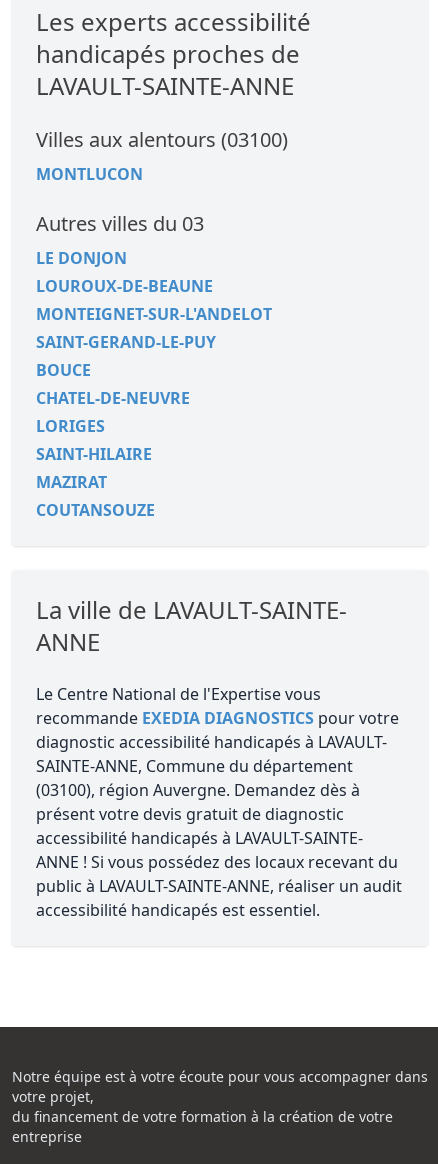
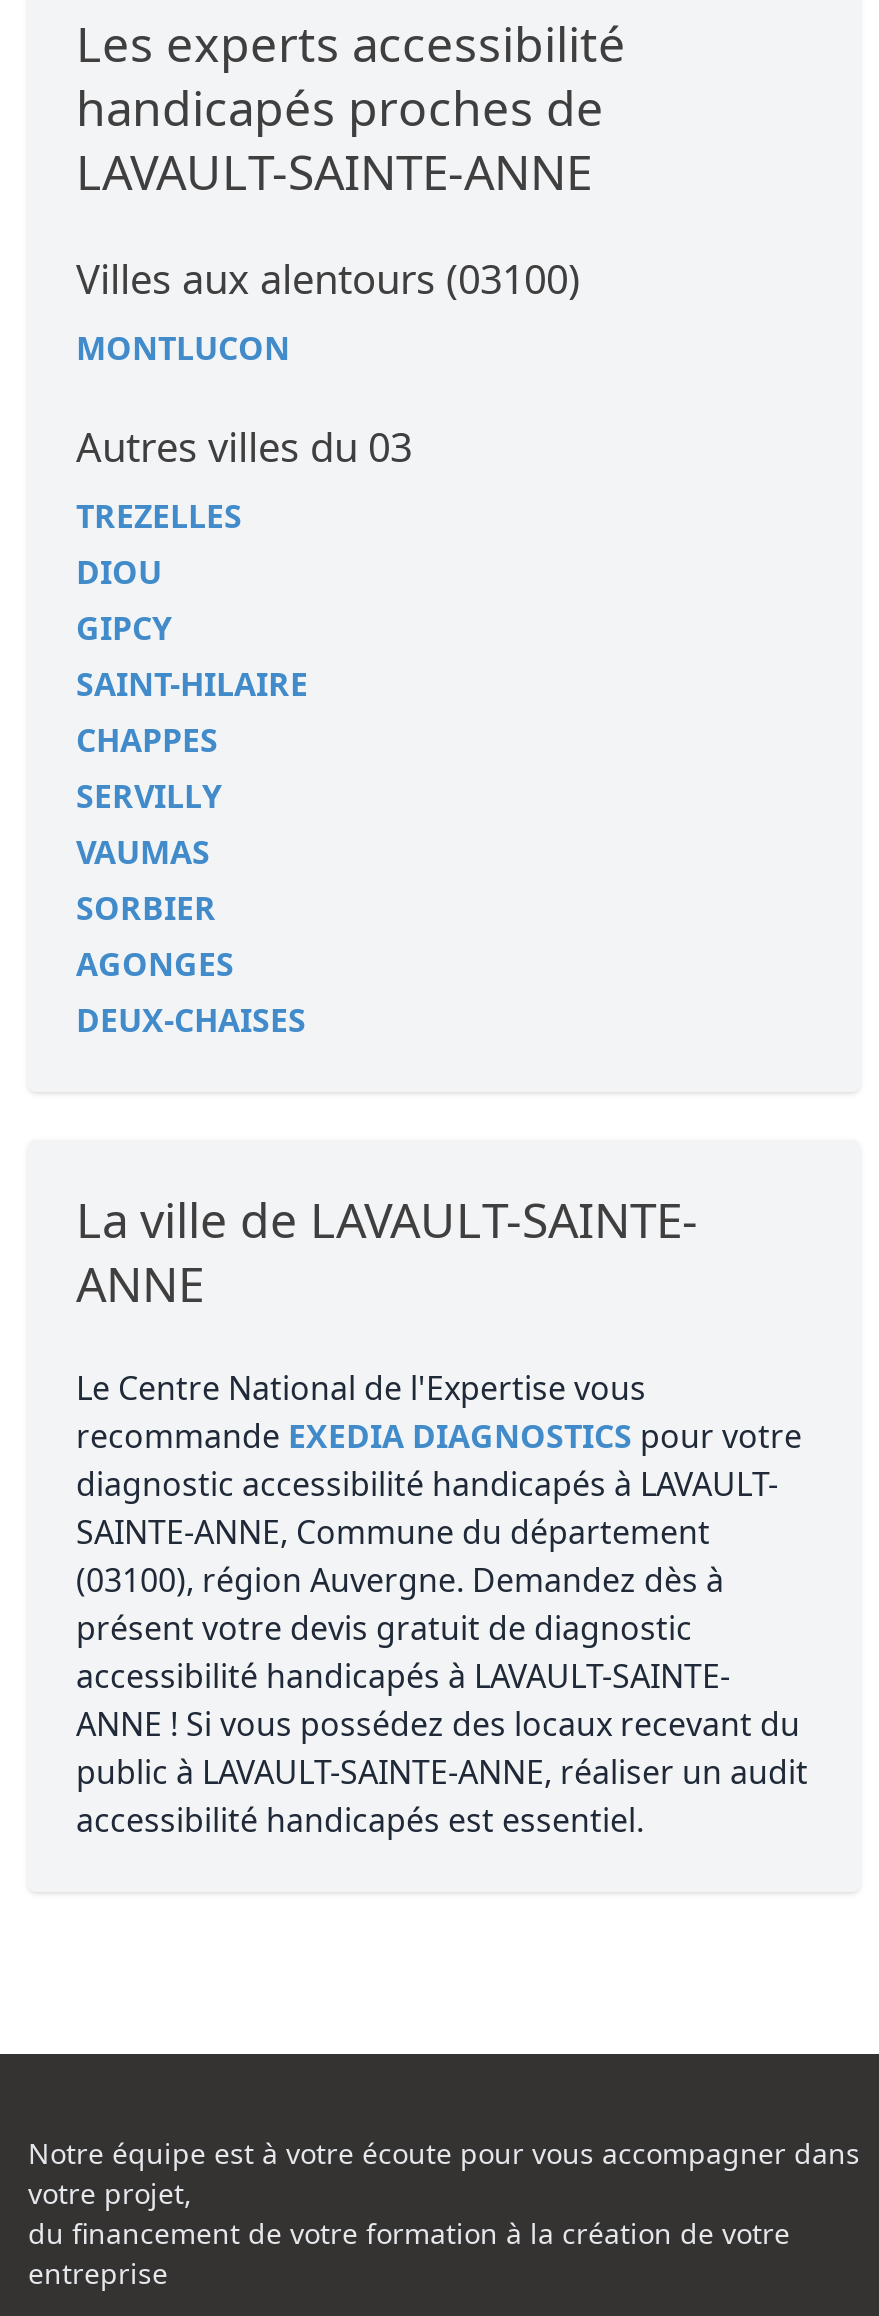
- LE DONJON
- LOUROUX-DE-BEAUNE
- MONTEIGNET-SUR-L'ANDELOT
- SAINT-GERAND-LE-PUY
- BOUCE
- CHATEL-DE-NEUVRE
- LORIGES
+ TREZELLES
+ DIOU
+ GIPCY

moved up: SAINT-HILAIRE

- MAZIRAT
- COUTANSOUZE
+ CHAPPES
+ SERVILLY
+ VAUMAS
+ SORBIER
+ AGONGES
+ DEUX-CHAISES
